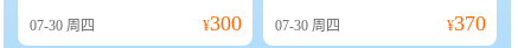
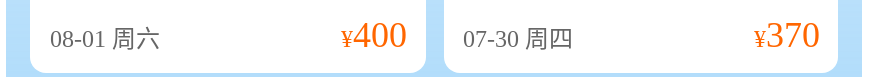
- 07-30周四
- ¥300
+ 08-01周六
+ ¥400
